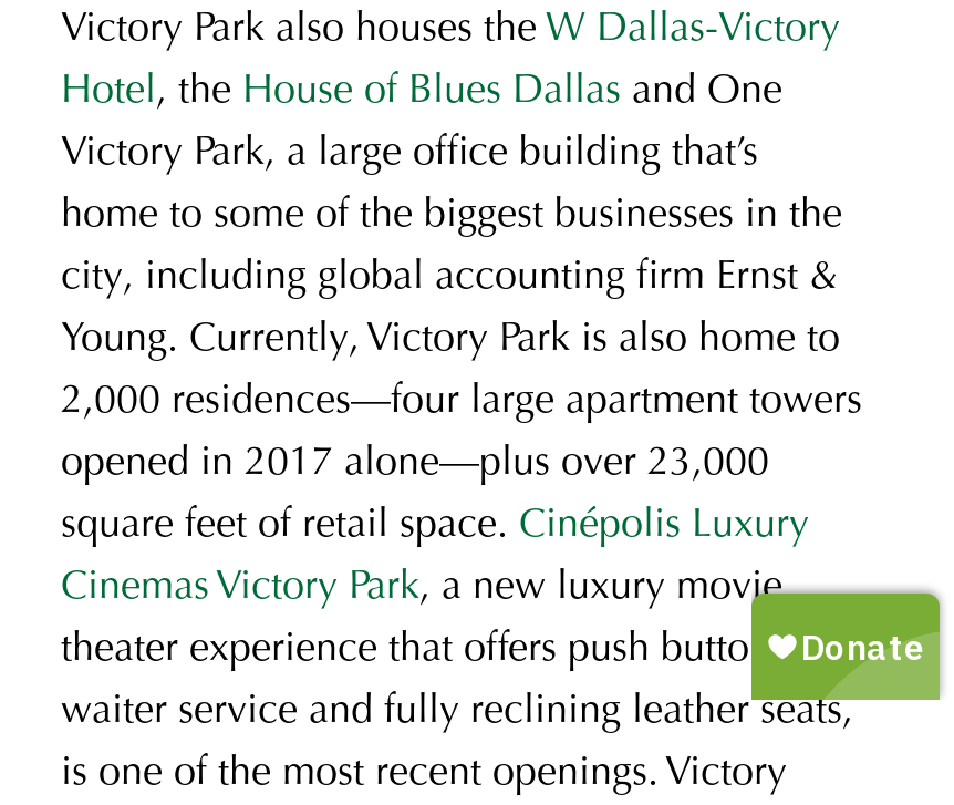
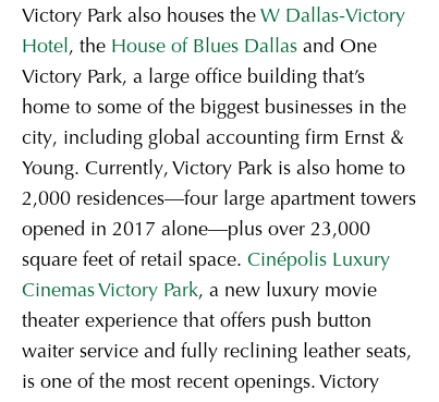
- [image]
